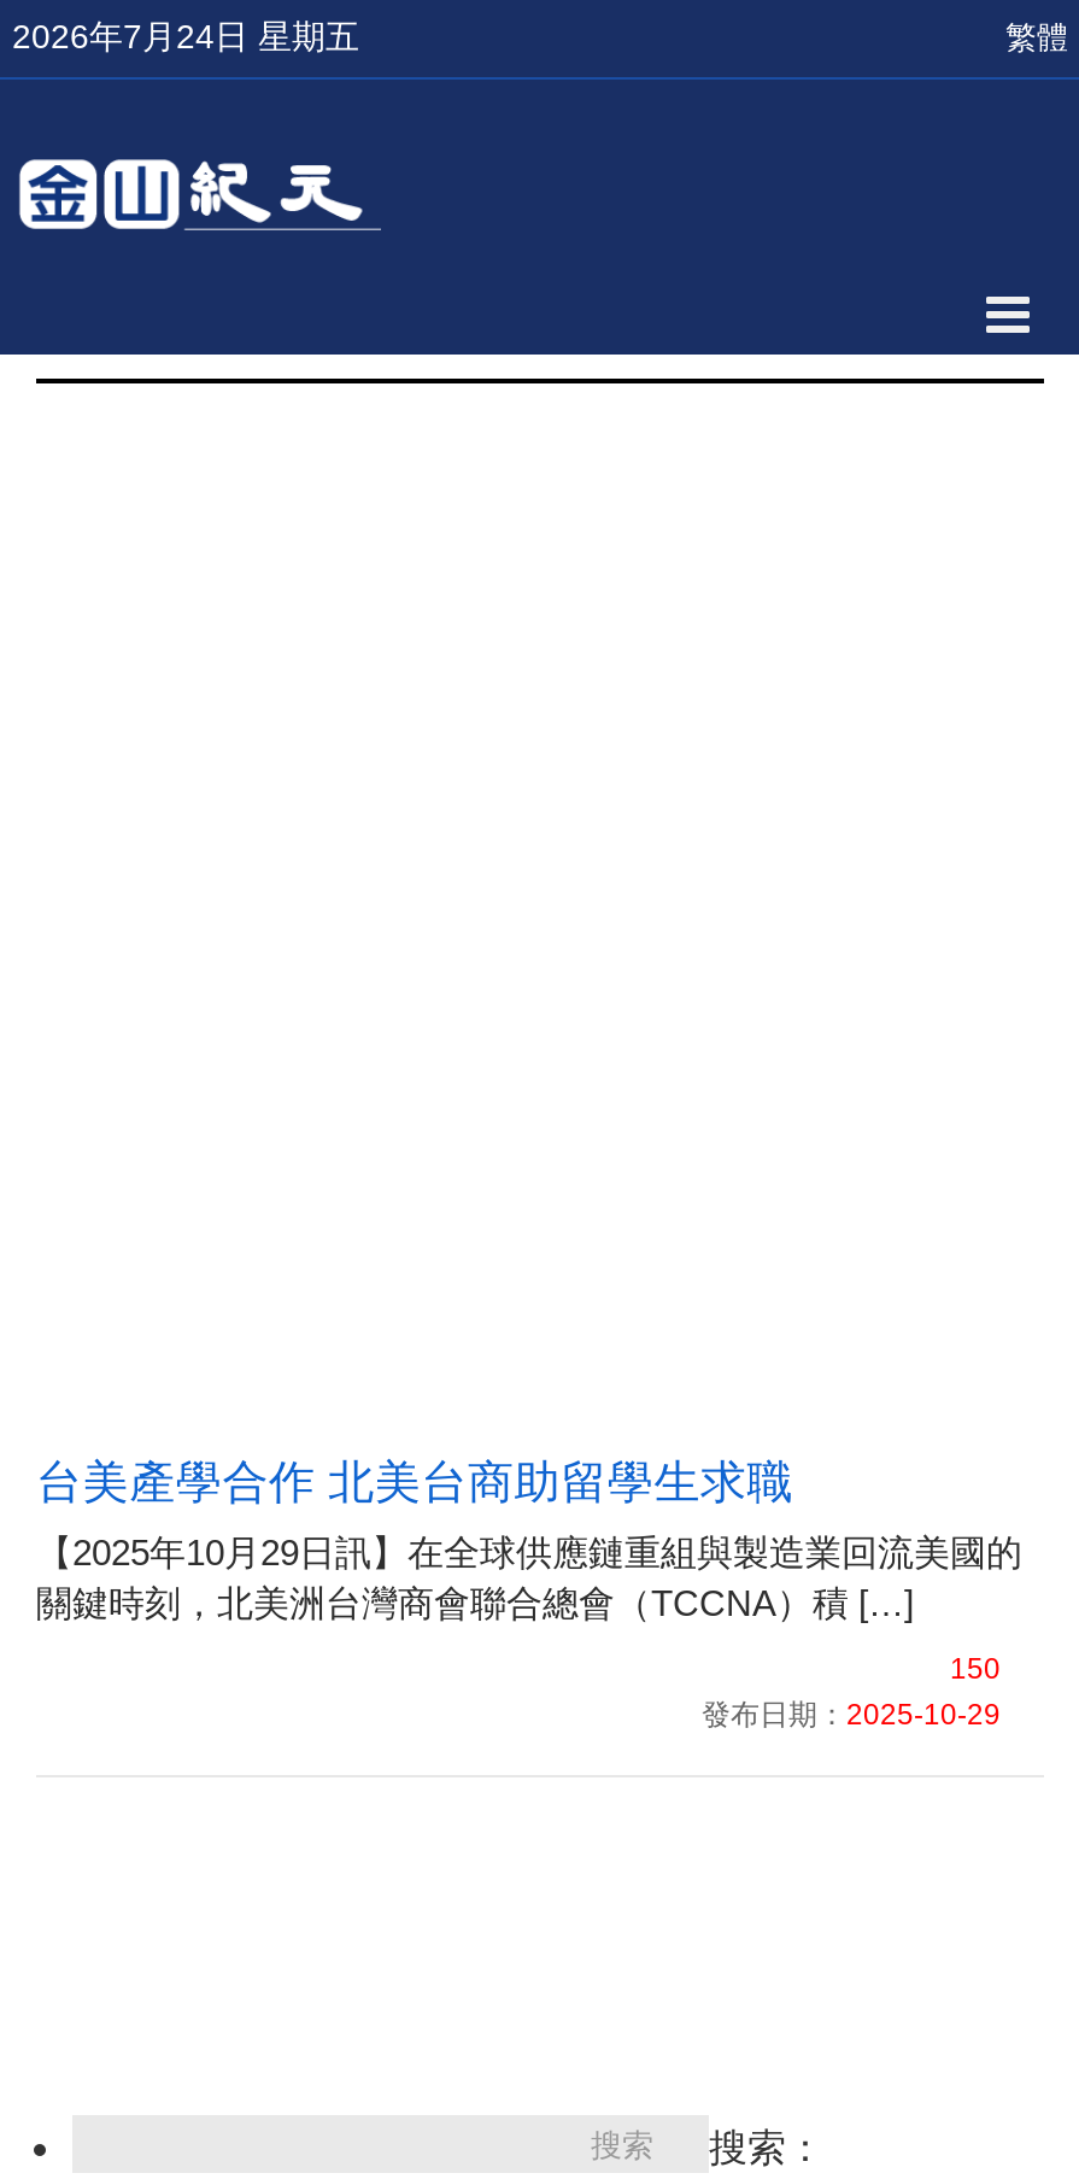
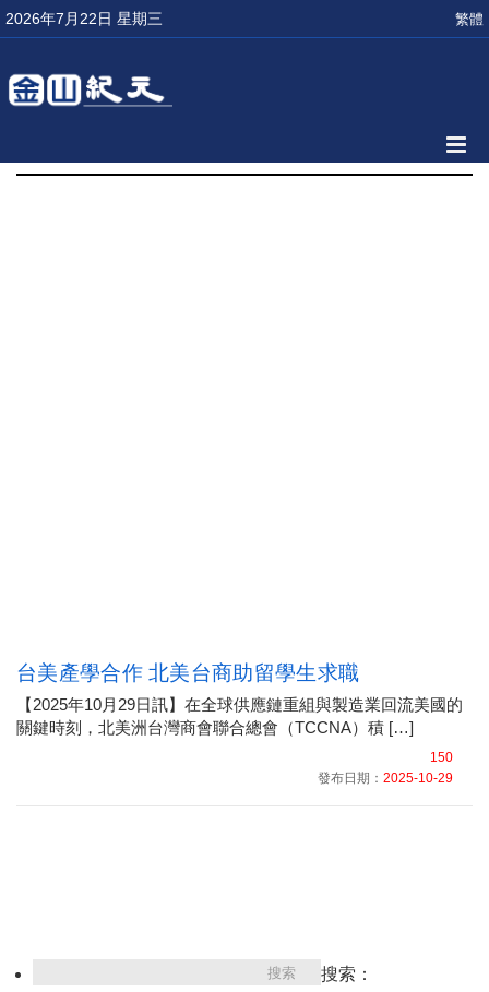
- 2026年7月24日 星期五
+ 2026年7月22日 星期三
